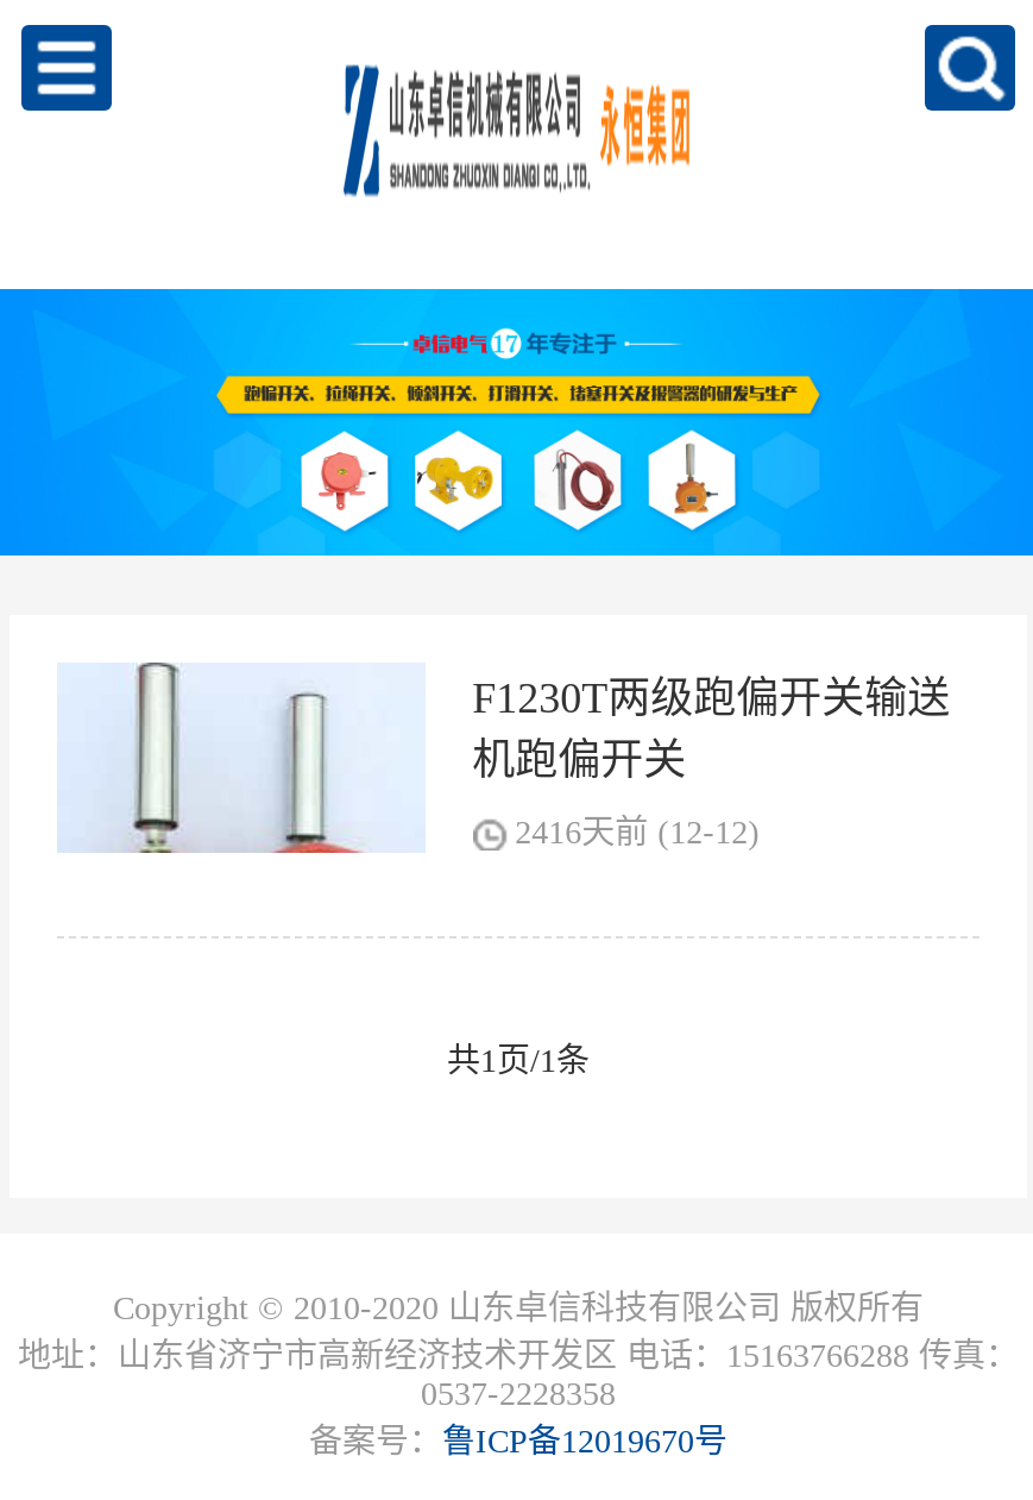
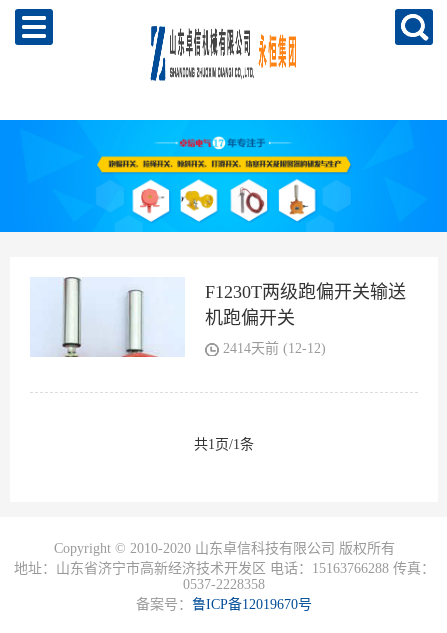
- 2416天前 (12-12)
+ 2414天前 (12-12)
